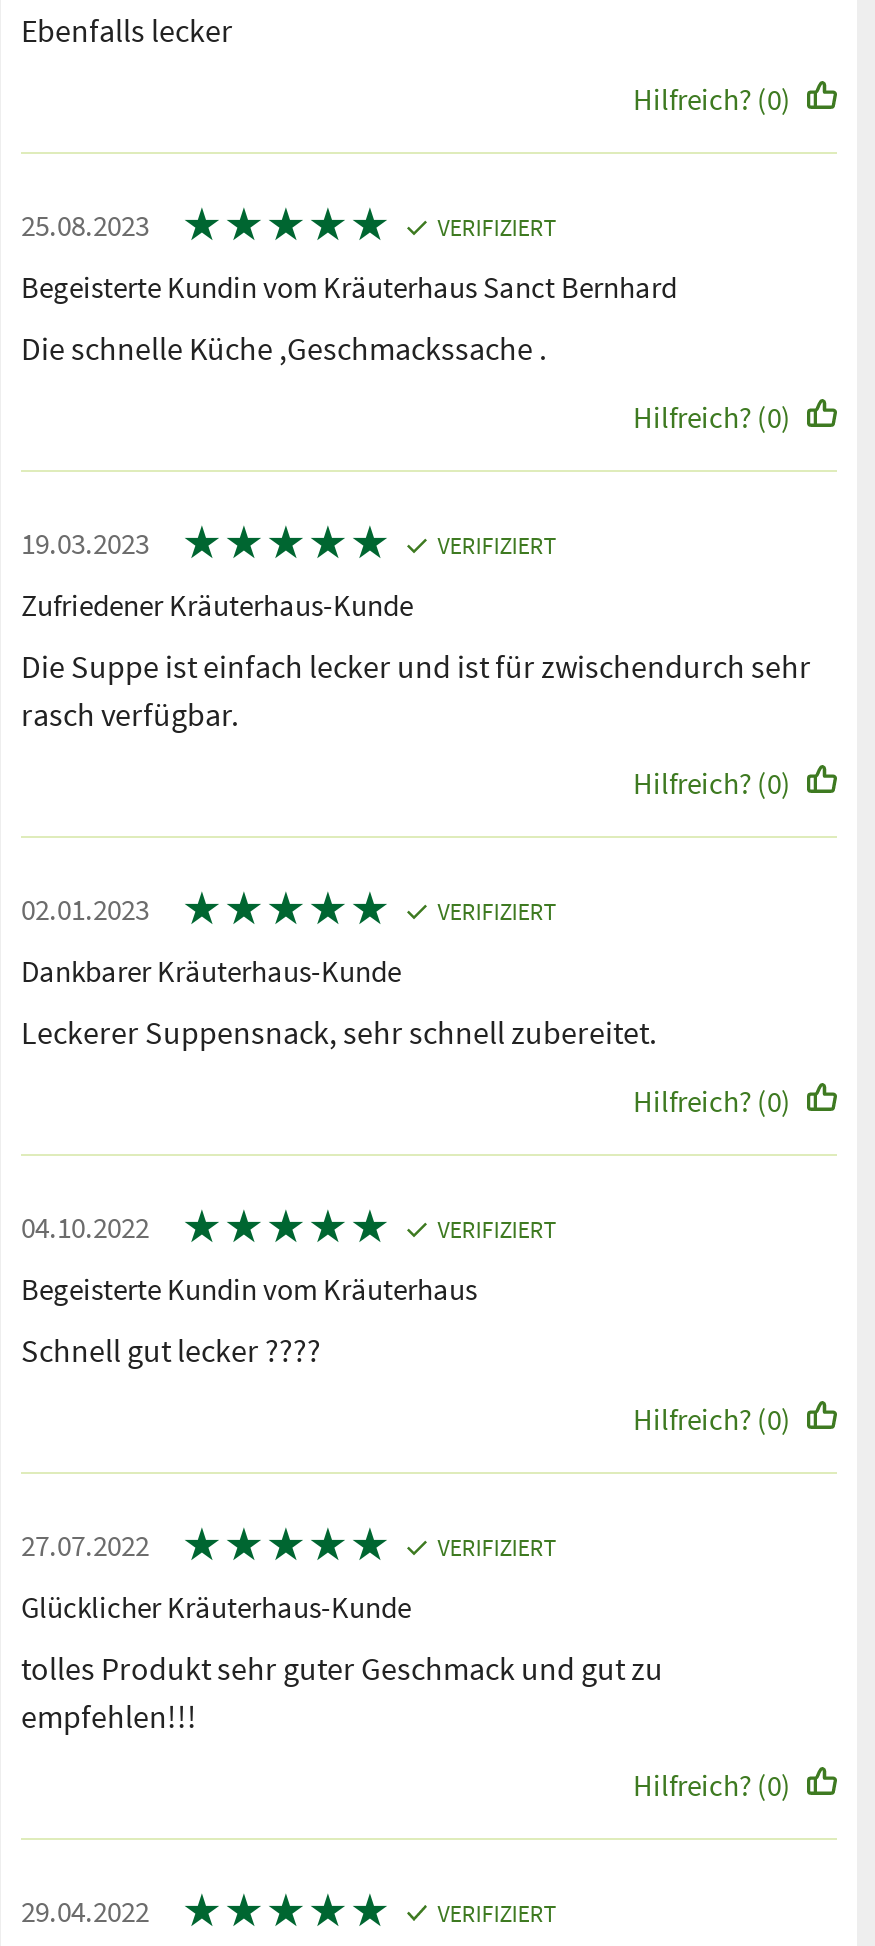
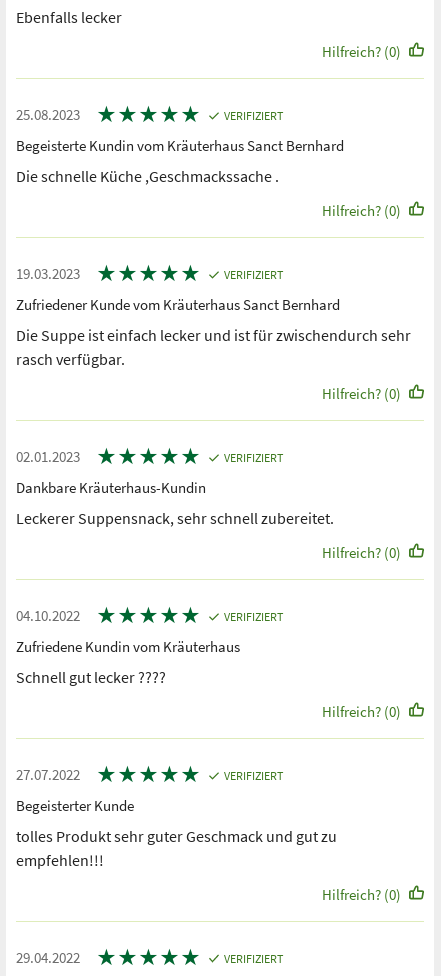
- Zufriedener Kräuterhaus-Kunde
+ Zufriedener Kunde vom Kräuterhaus Sanct Bernhard

- Dankbarer Kräuterhaus-Kunde
+ Dankbare Kräuterhaus-Kundin

- Begeisterte Kundin vom Kräuterhaus
+ Zufriedene Kundin vom Kräuterhaus

- Glücklicher Kräuterhaus-Kunde
+ Begeisterter Kunde
